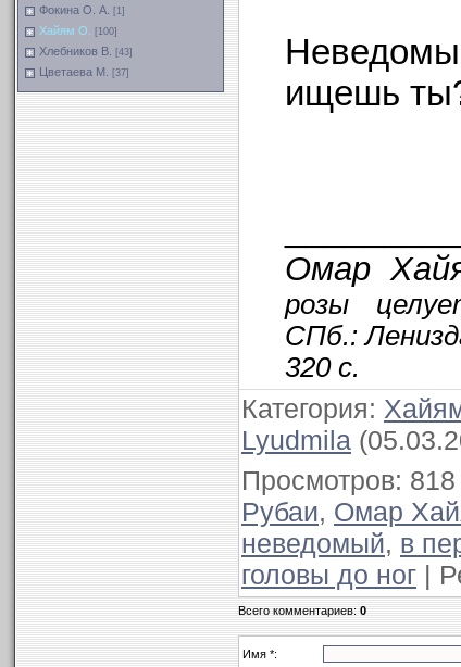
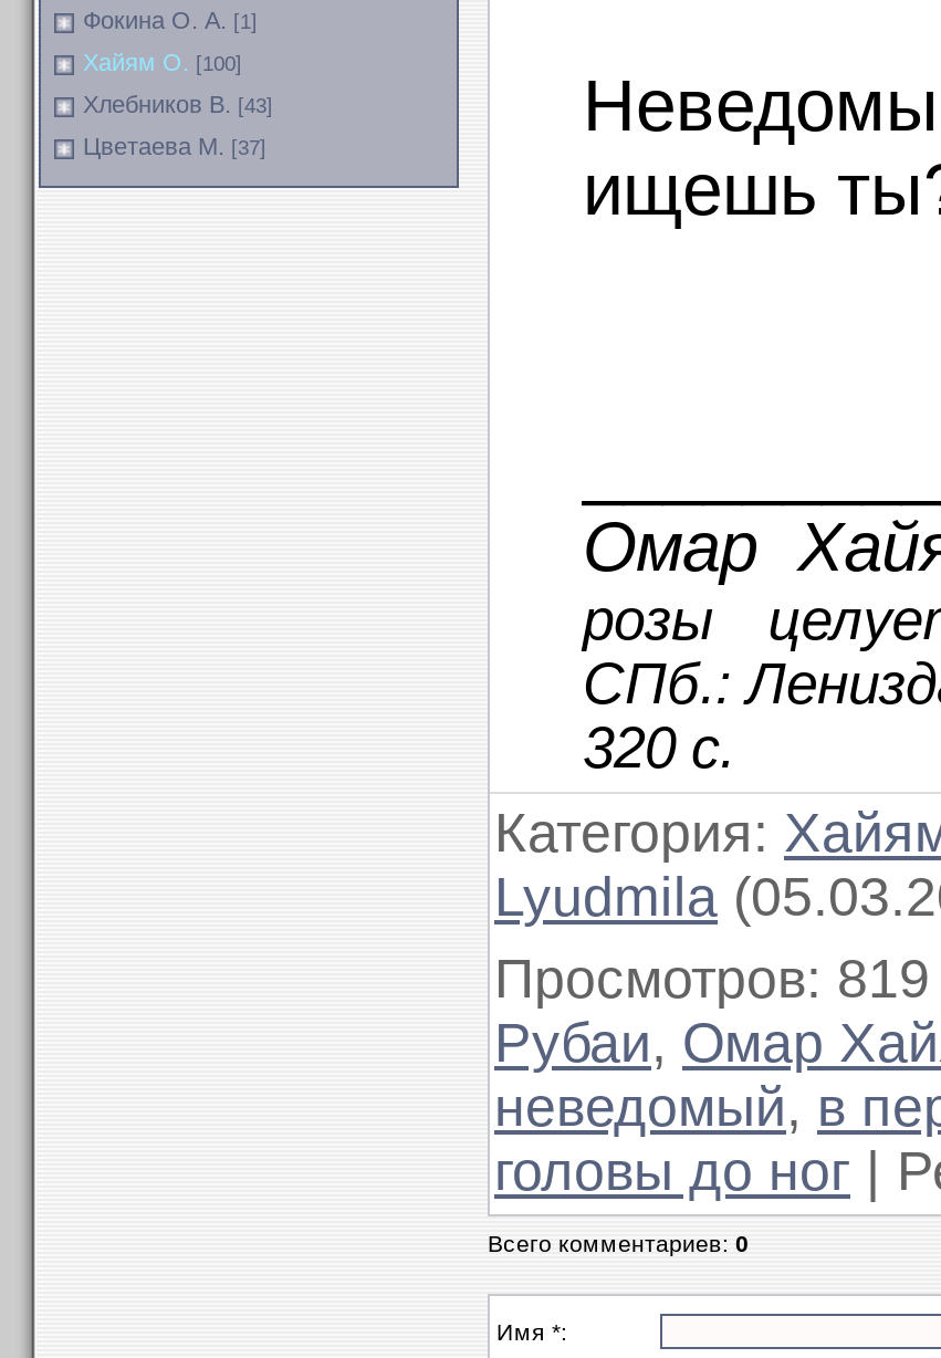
- Просмотров: 818
+ Просмотров: 819
